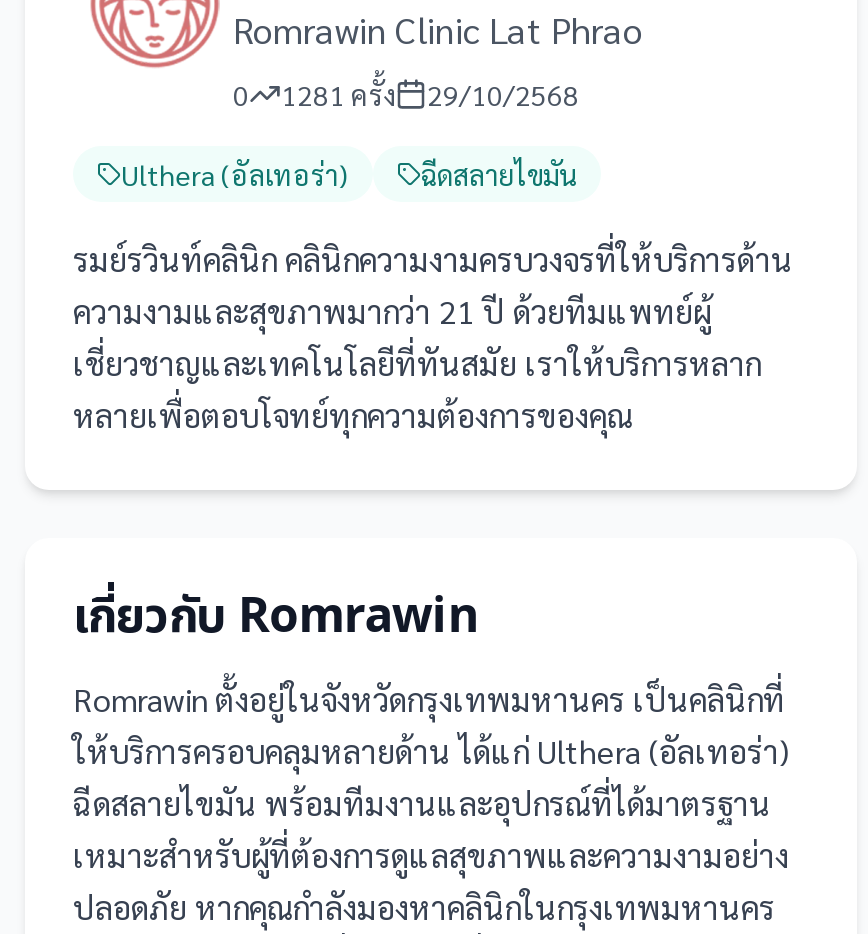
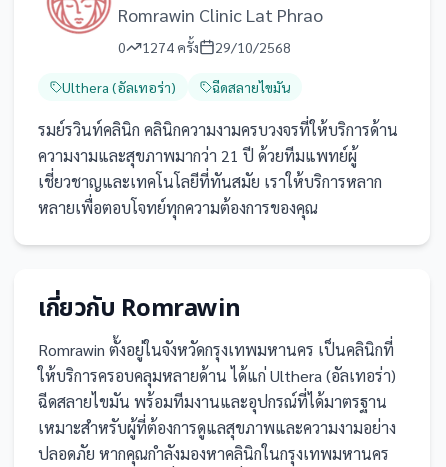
- 0 1281ครั้ง 29/10/2568
+ 0 1274ครั้ง 29/10/2568
